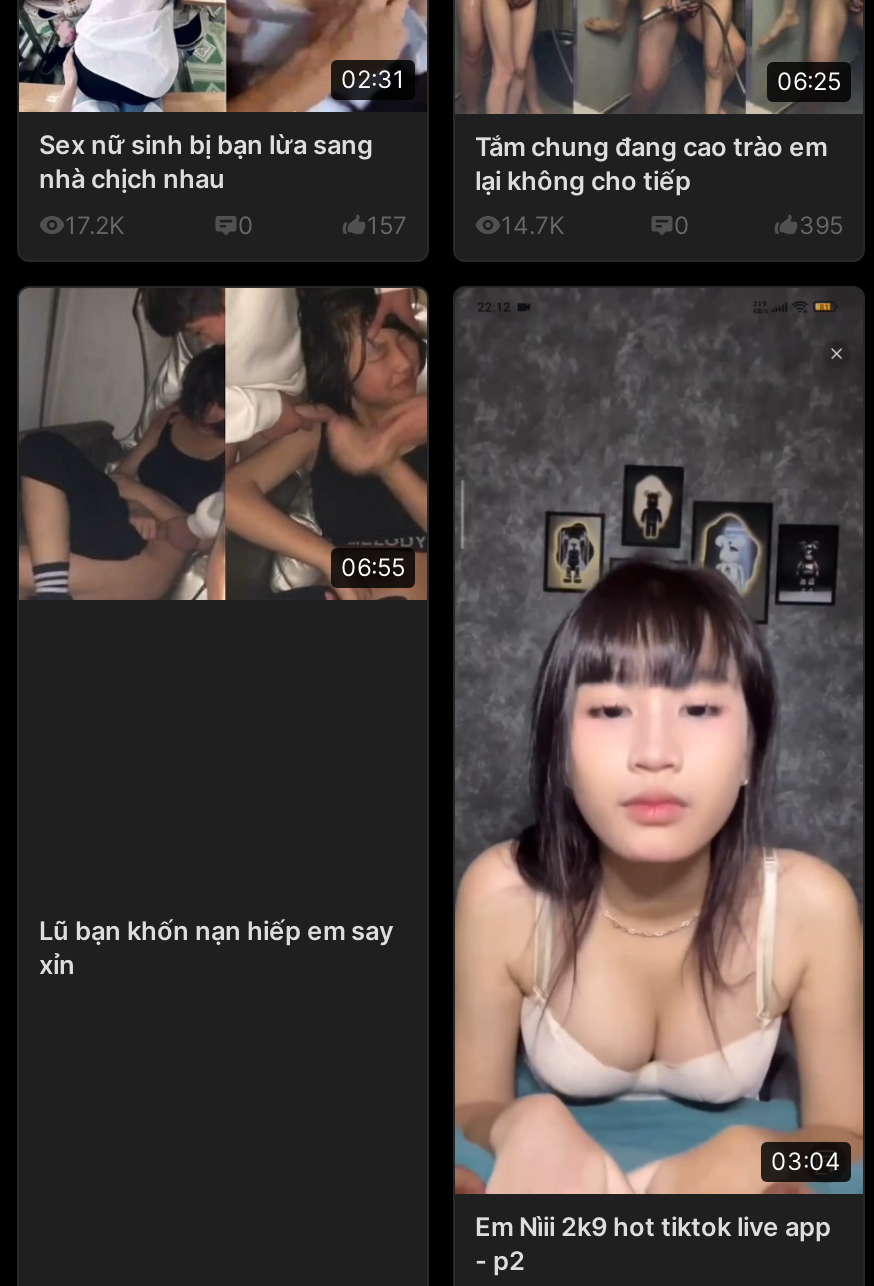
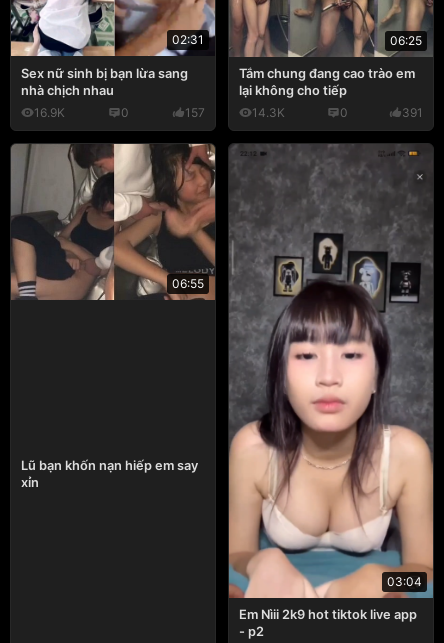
- 17.2K
+ 16.9K

- 14.7K
+ 14.3K

- 395
+ 391
